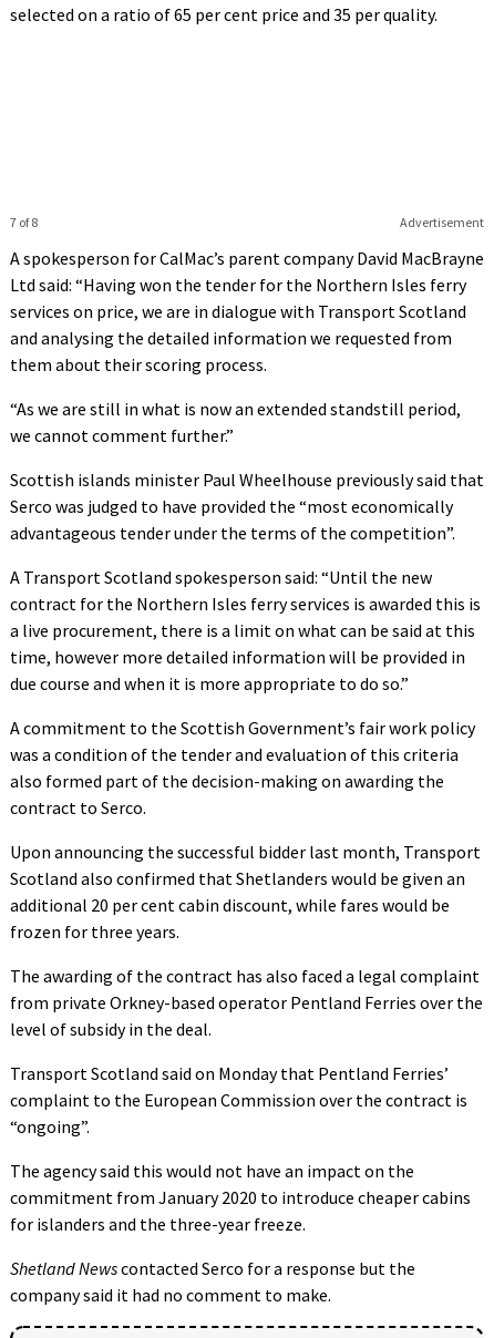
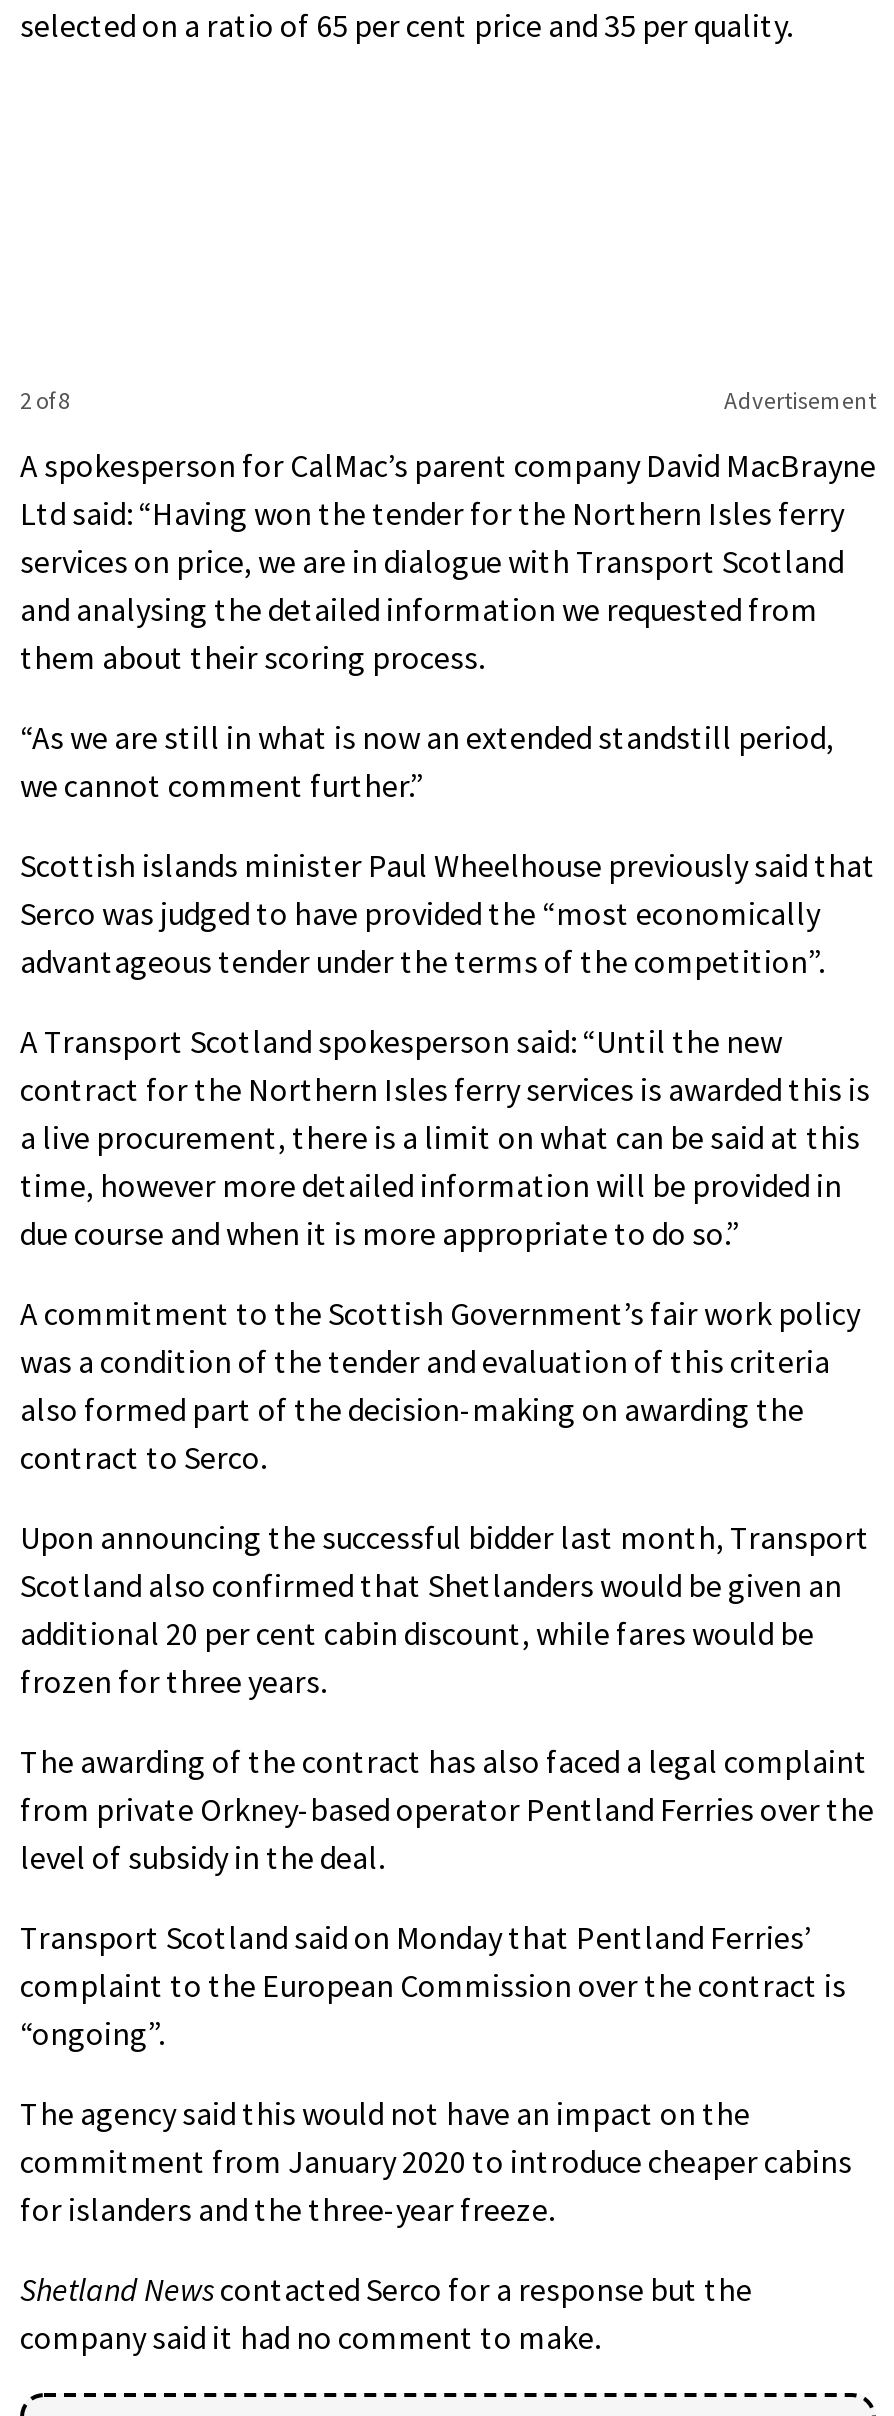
- 7 of 8
+ 2 of 8
